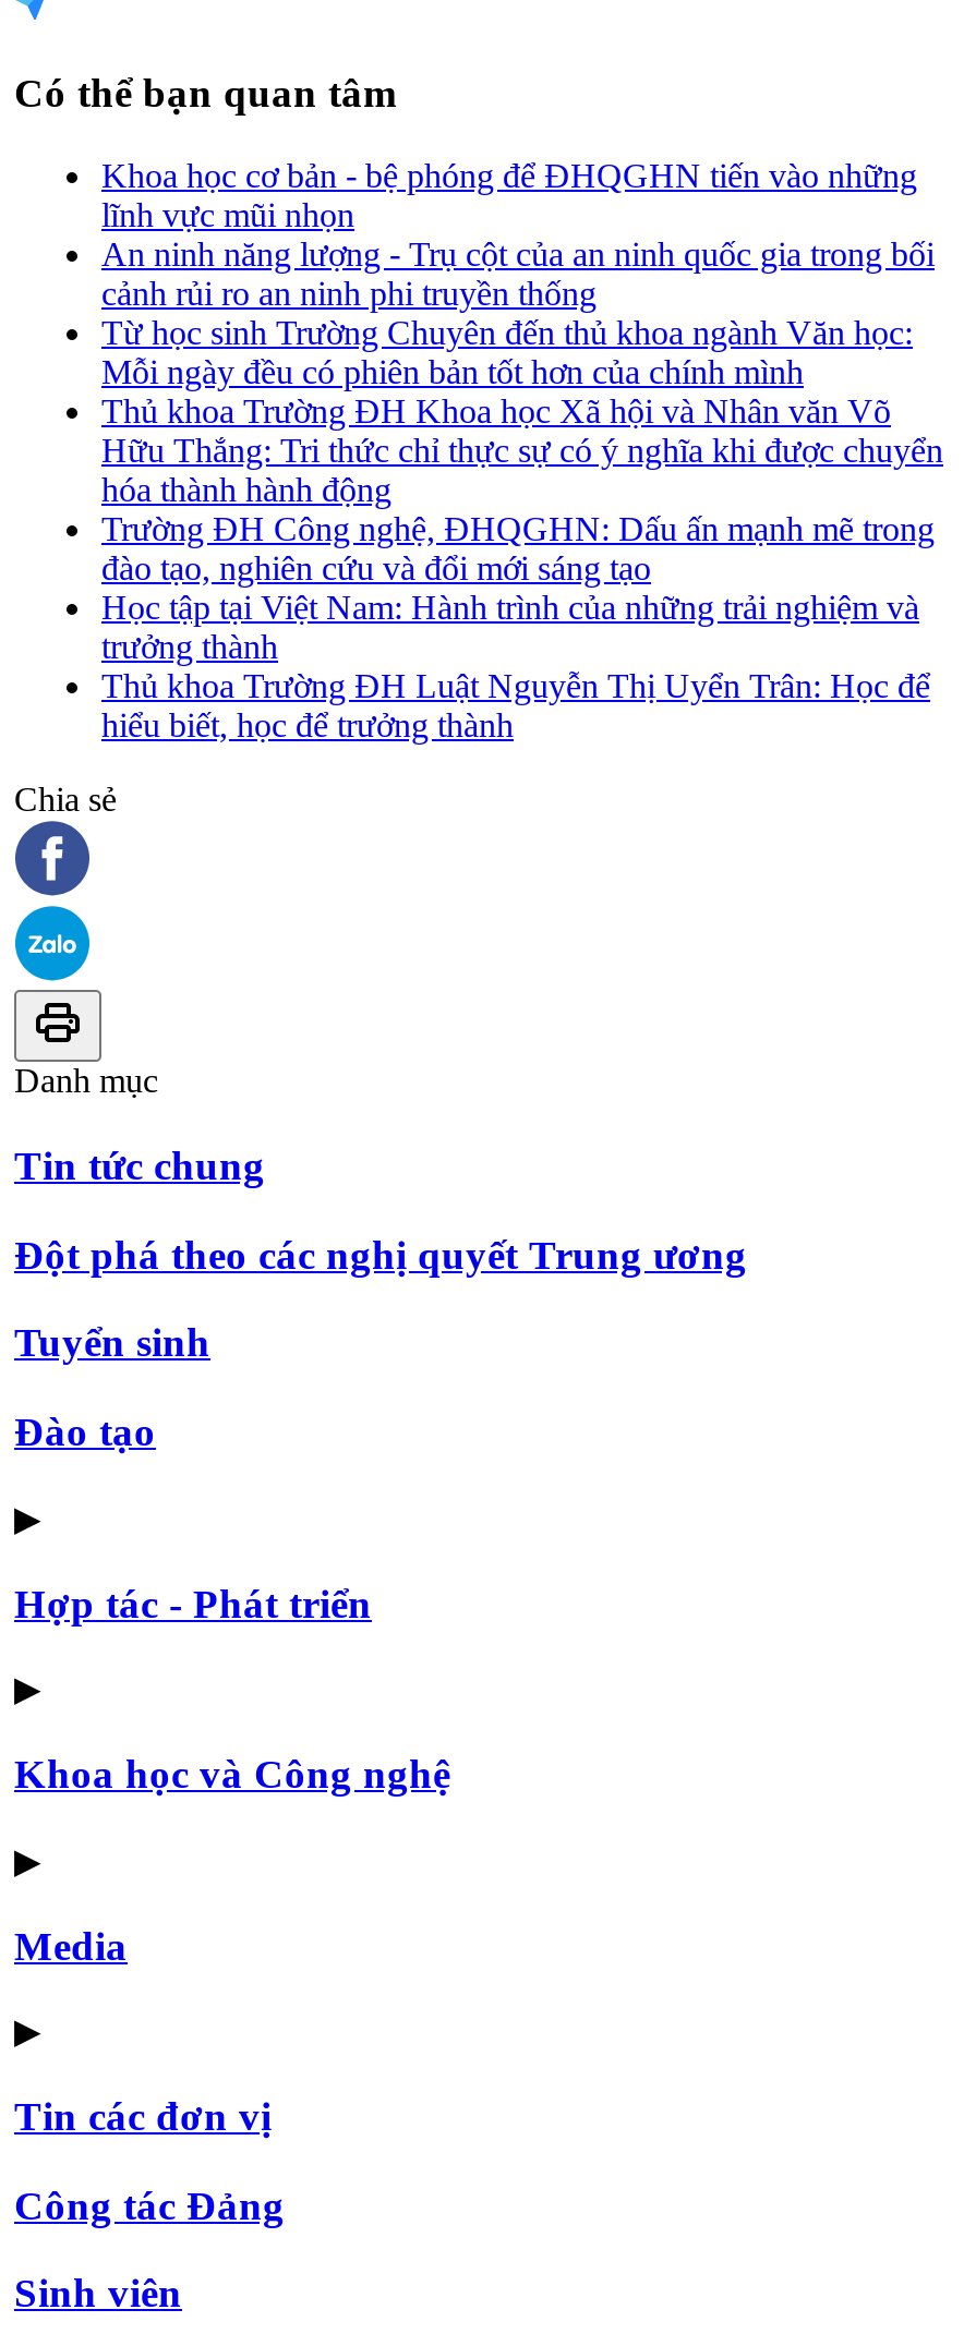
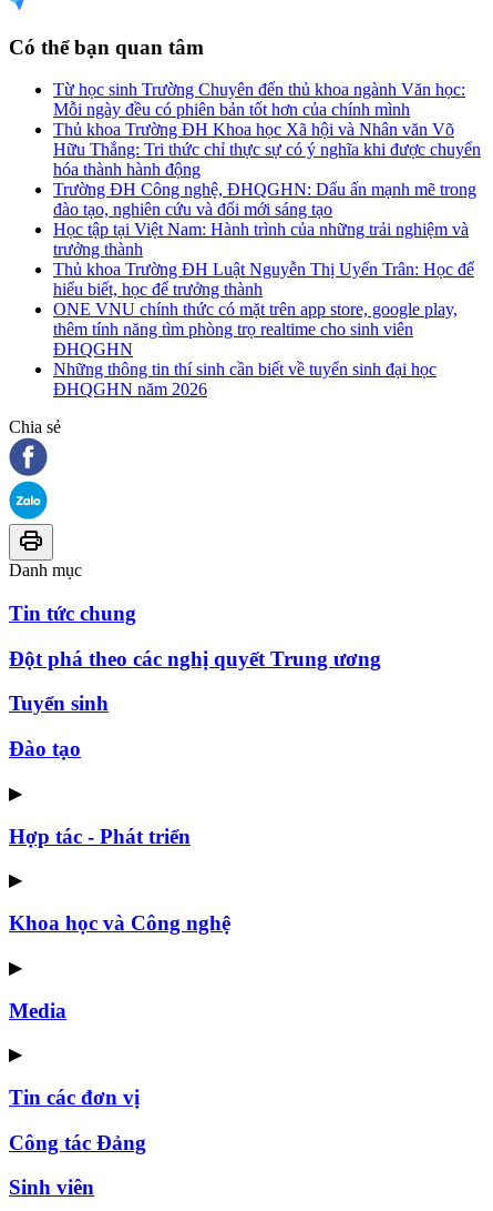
- Khoa học cơ bản - bệ phóng để ĐHQGHN tiến vào những
- lĩnh vực mũi nhọn
- An ninh năng lượng - Trụ cột của an ninh quốc gia trong bối
- cảnh rủi ro an ninh phi truyền thống

moved up: Từ học sinh Trường Chuyên đến thủ khoa ngành Văn học: | Mỗi ngày đều có phiên bản tốt hơn của chính mình | Thủ khoa Trường ĐH Khoa học Xã hội và Nhân văn Võ | ... | Thủ khoa Trường ĐH Luật Nguyễn Thị Uyển Trân: Học để | hiểu biết, học để trưởng thành

+ ONE VNU chính thức có mặt trên app store, google play,
+ thêm tính năng tìm phòng trọ realtime cho sinh viên
+ ĐHQGHN
+ Những thông tin thí sinh cần biết về tuyển sinh đại học
+ ĐHQGHN năm 2026
